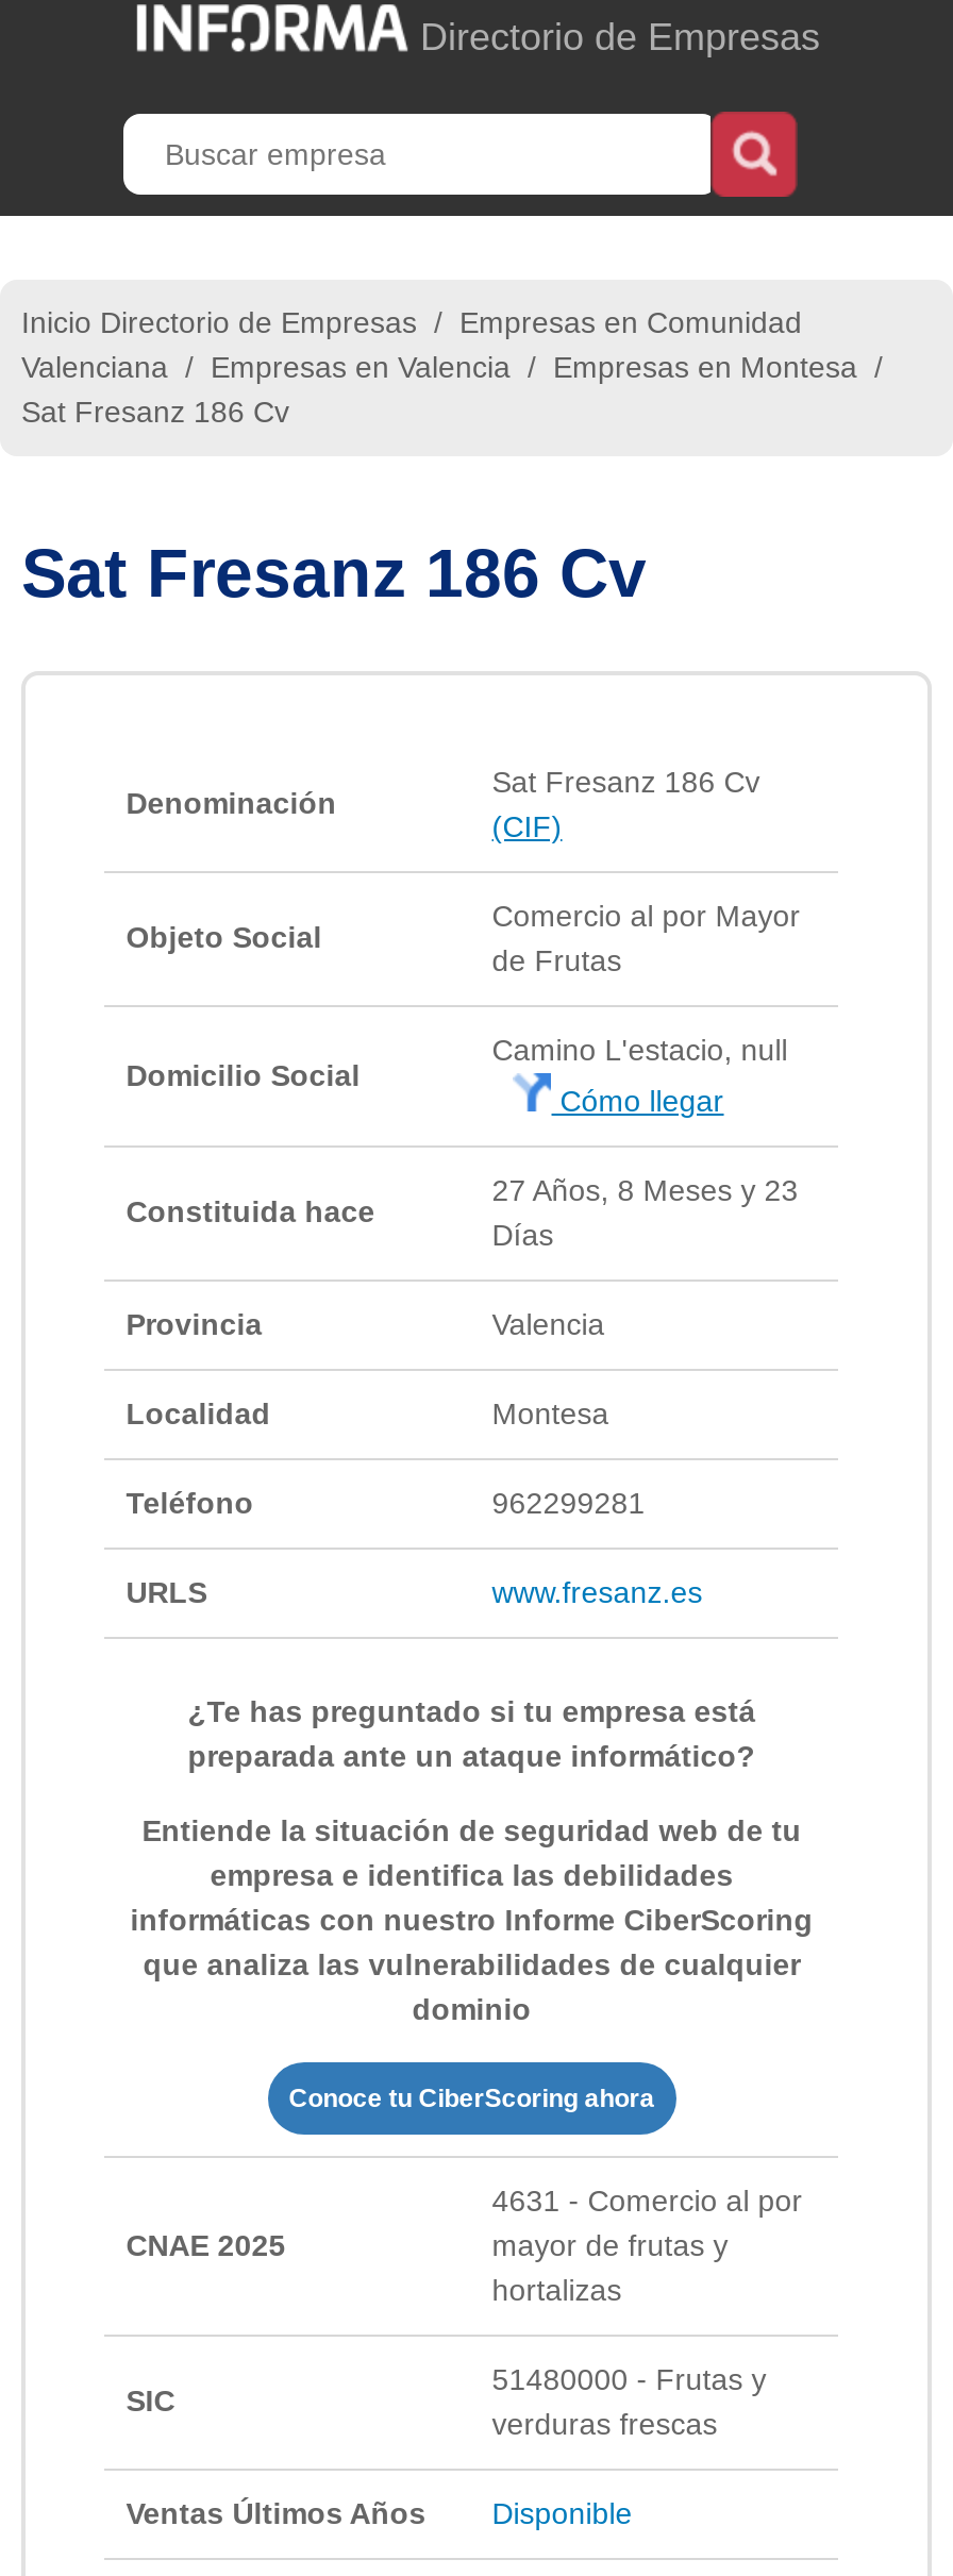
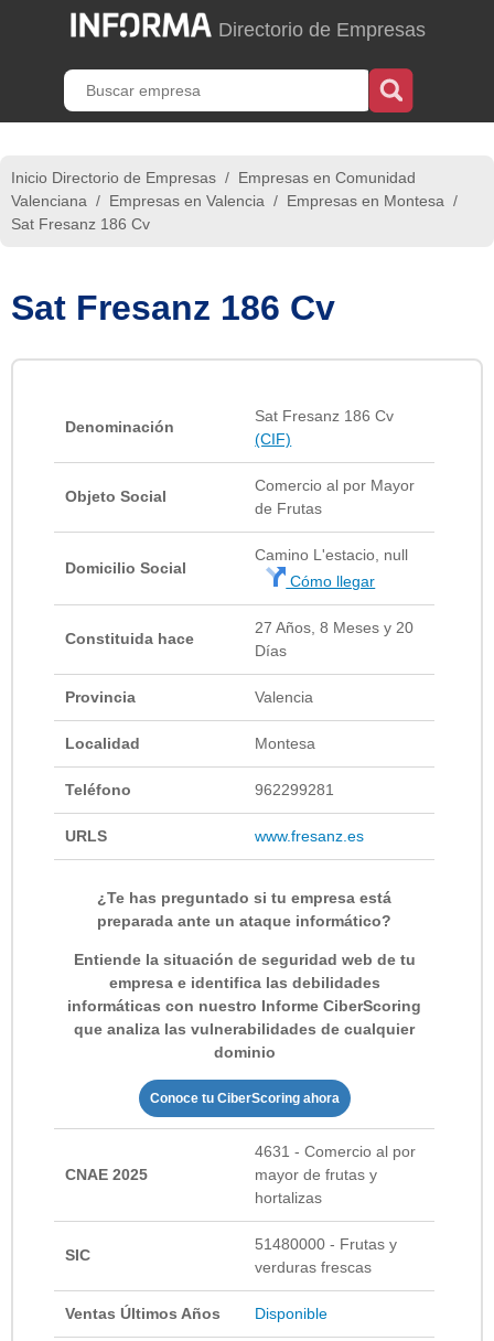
- 27 Años, 8 Meses y 23
+ 27 Años, 8 Meses y 20
